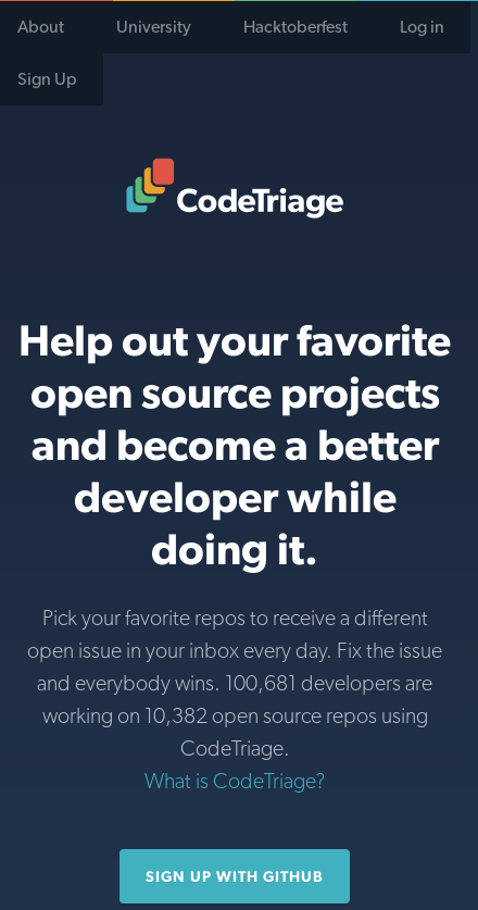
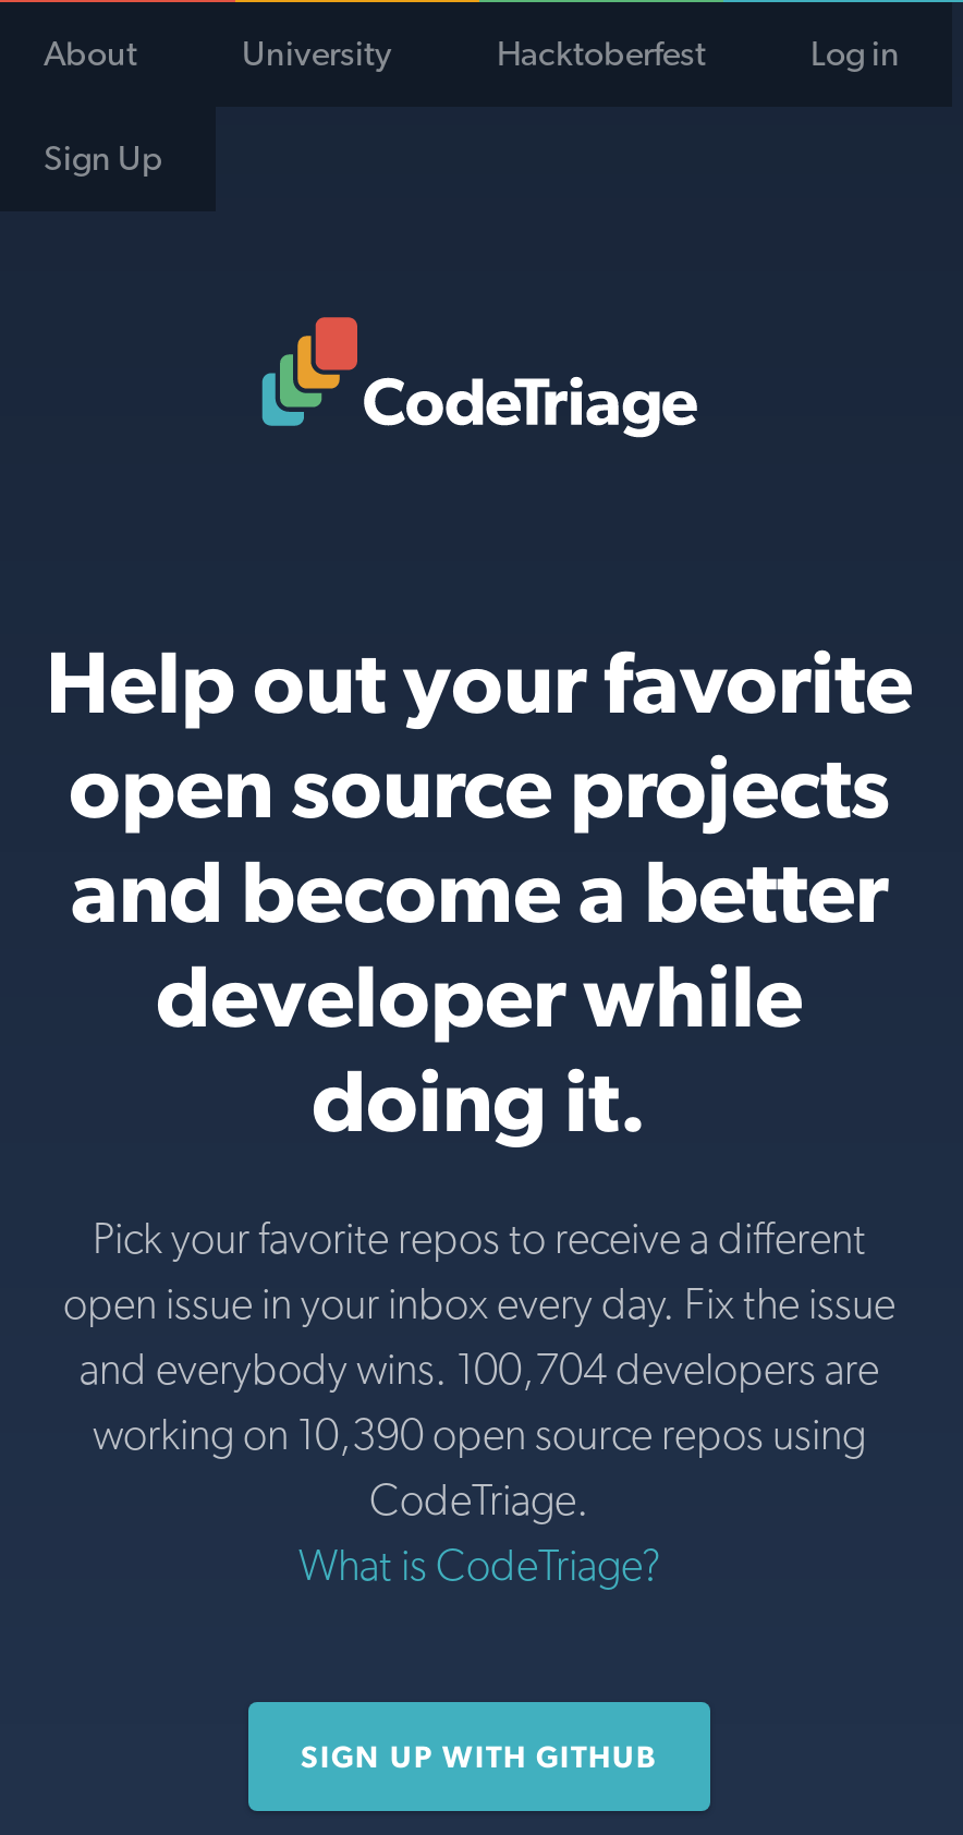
- and everybody wins. 100,681 developers are
+ and everybody wins. 100,704 developers are

- working on 10,382 open source repos using
+ working on 10,390 open source repos using
